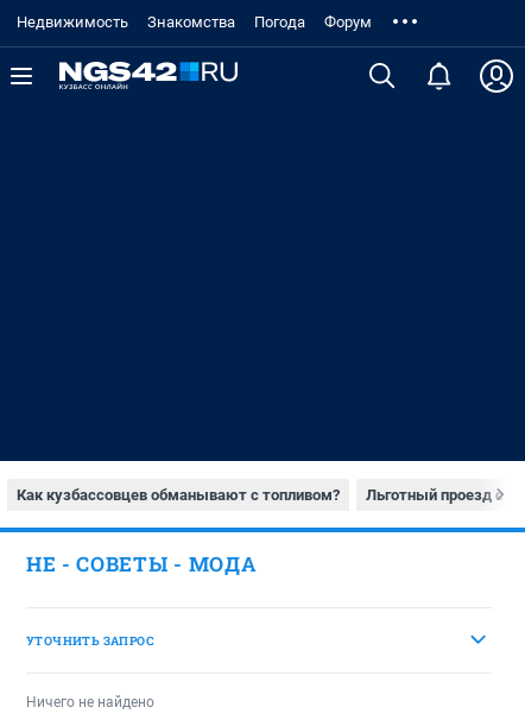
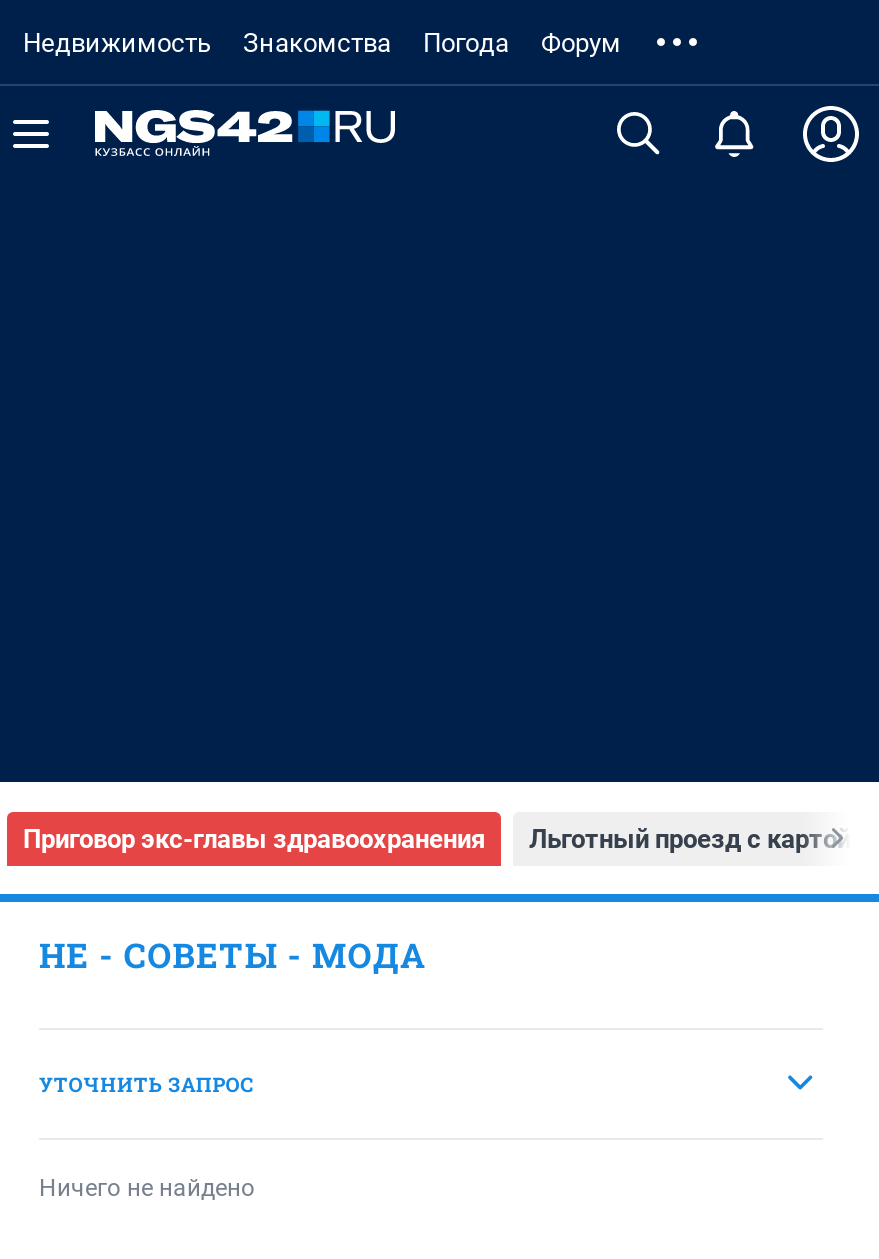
- Как кузбассовцев обманывают с топливом?
+ Приговор экс-главы здравоохранения
